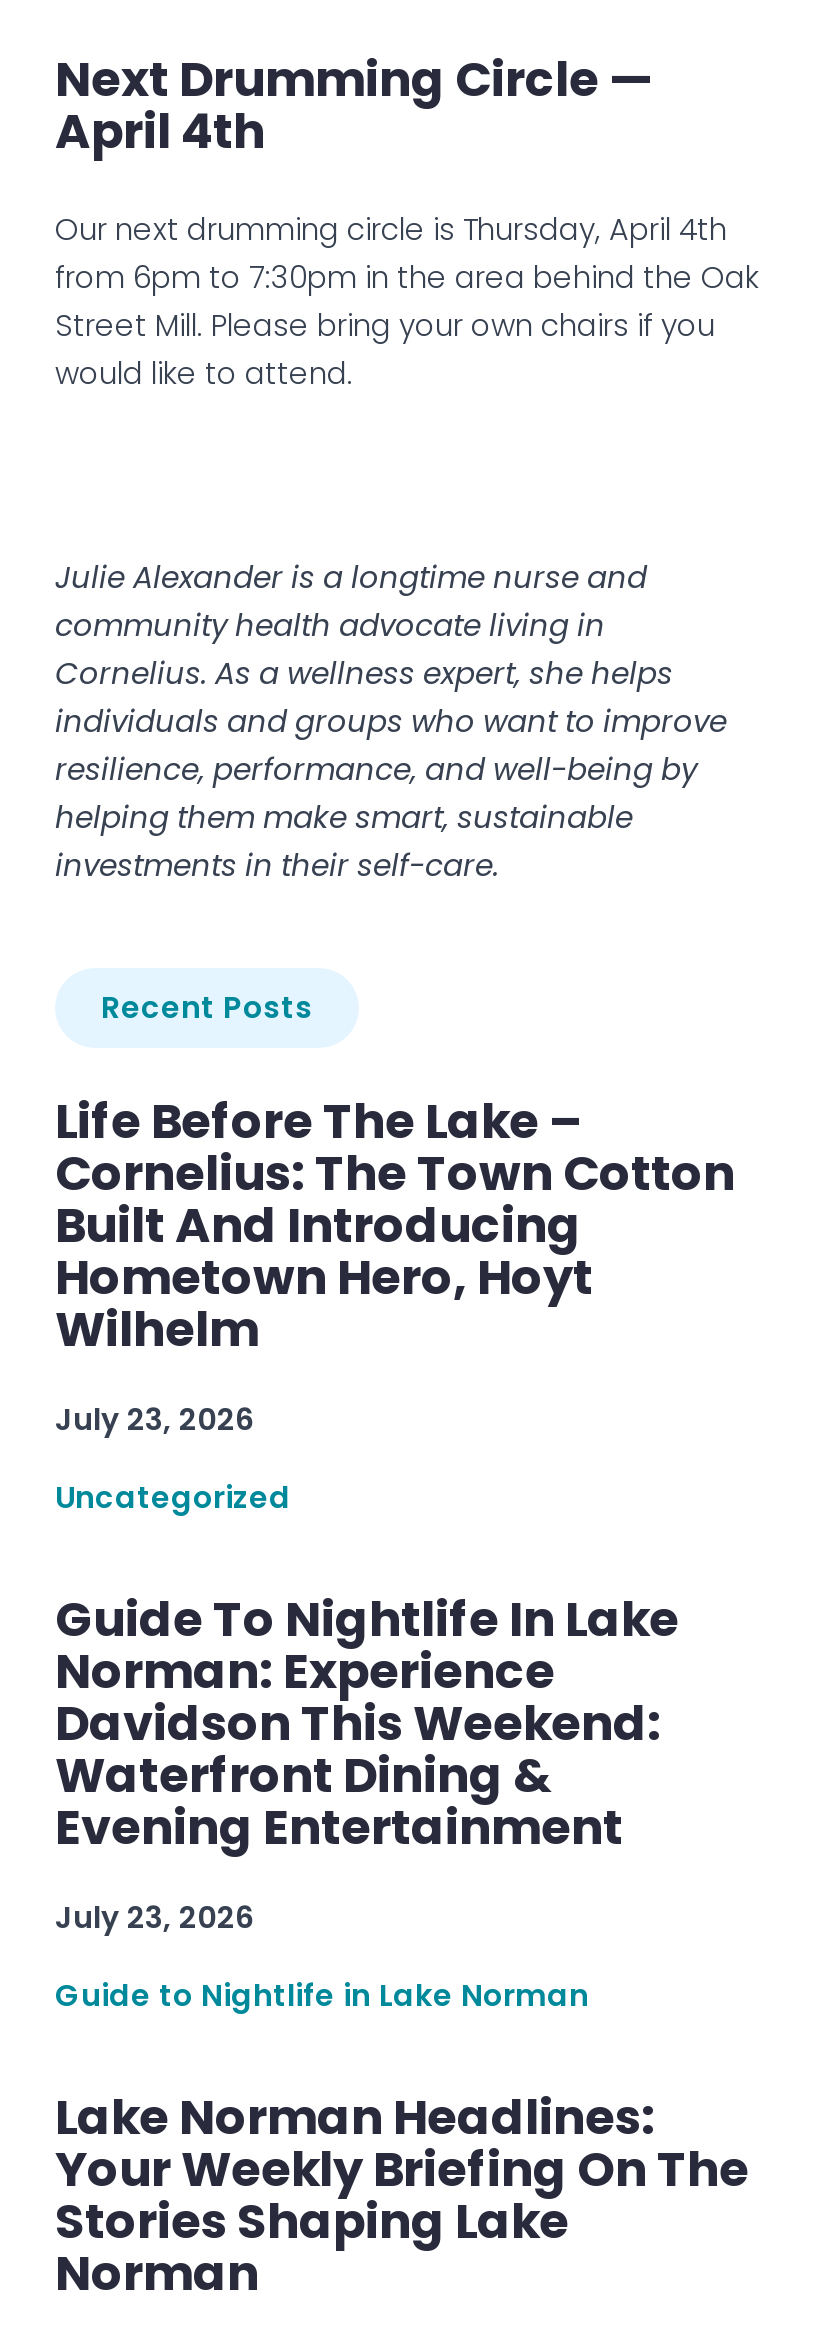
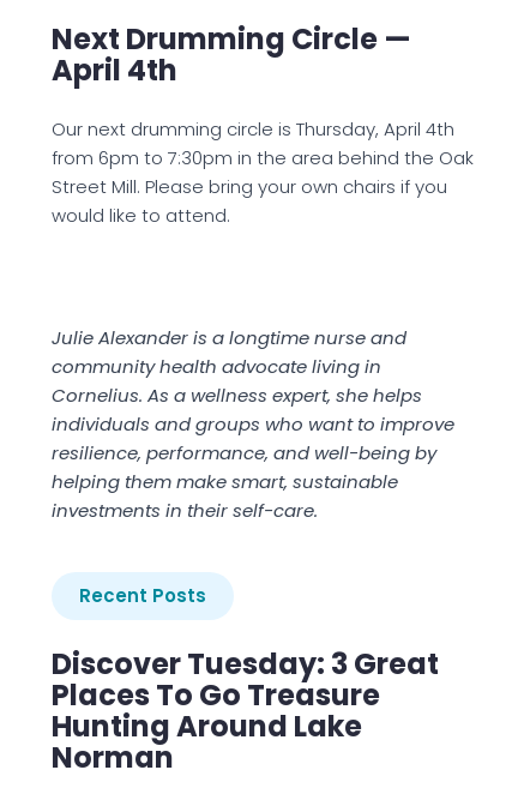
- Life Before The Lake –
- Cornelius: The Town Cotton
- Built And Introducing
- Hometown Hero, Hoyt
- Wilhelm
- July 23, 2026
- Uncategorized
- Guide To Nightlife In Lake
- Norman: Experience
- Davidson This Weekend:
- Waterfront Dining &
- Evening Entertainment
- July 23, 2026
- Guide to Nightlife in Lake Norman
- Lake Norman Headlines:
- Your Weekly Briefing On The
- Stories Shaping Lake
+ Discover Tuesday: 3 Great
+ Places To Go Treasure
+ Hunting Around Lake
